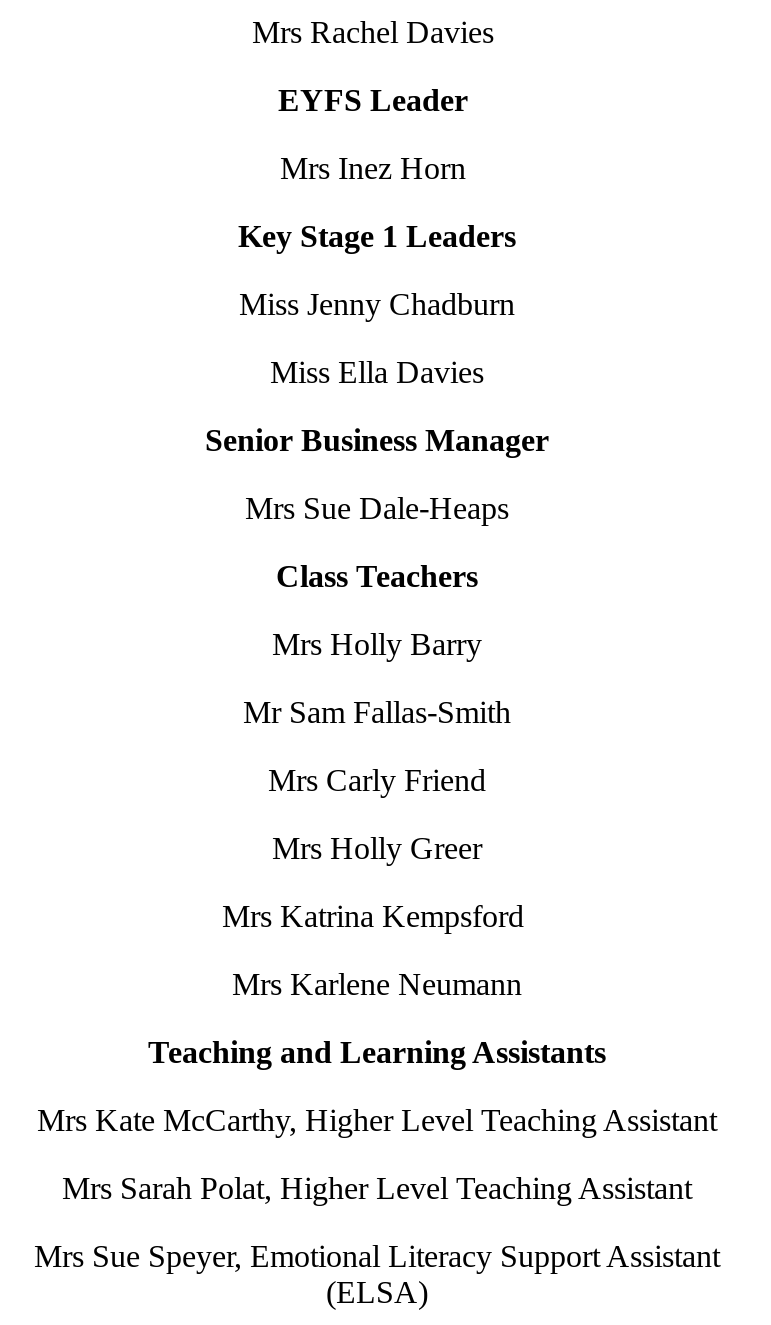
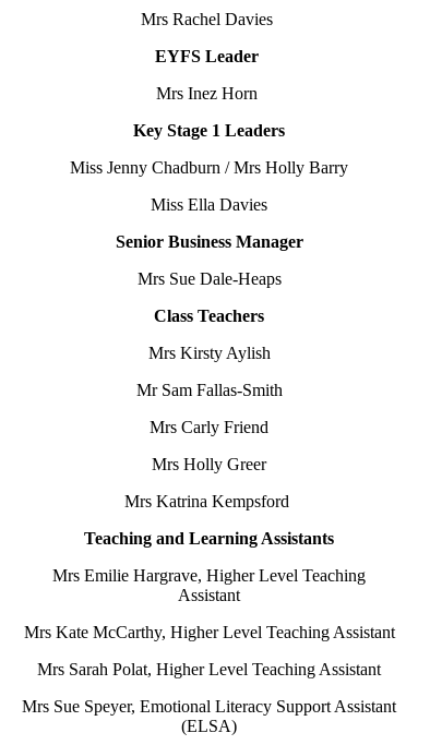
- Miss Jenny Chadburn
+ Miss Jenny Chadburn / Mrs Holly Barry

- Mrs Holly Barry
+ Mrs Kirsty Aylish

- Mrs Karlene Neumann

moved up: Teaching and Learning Assistants

+ Mrs Emilie Hargrave, Higher Level Teaching
+ Assistant
